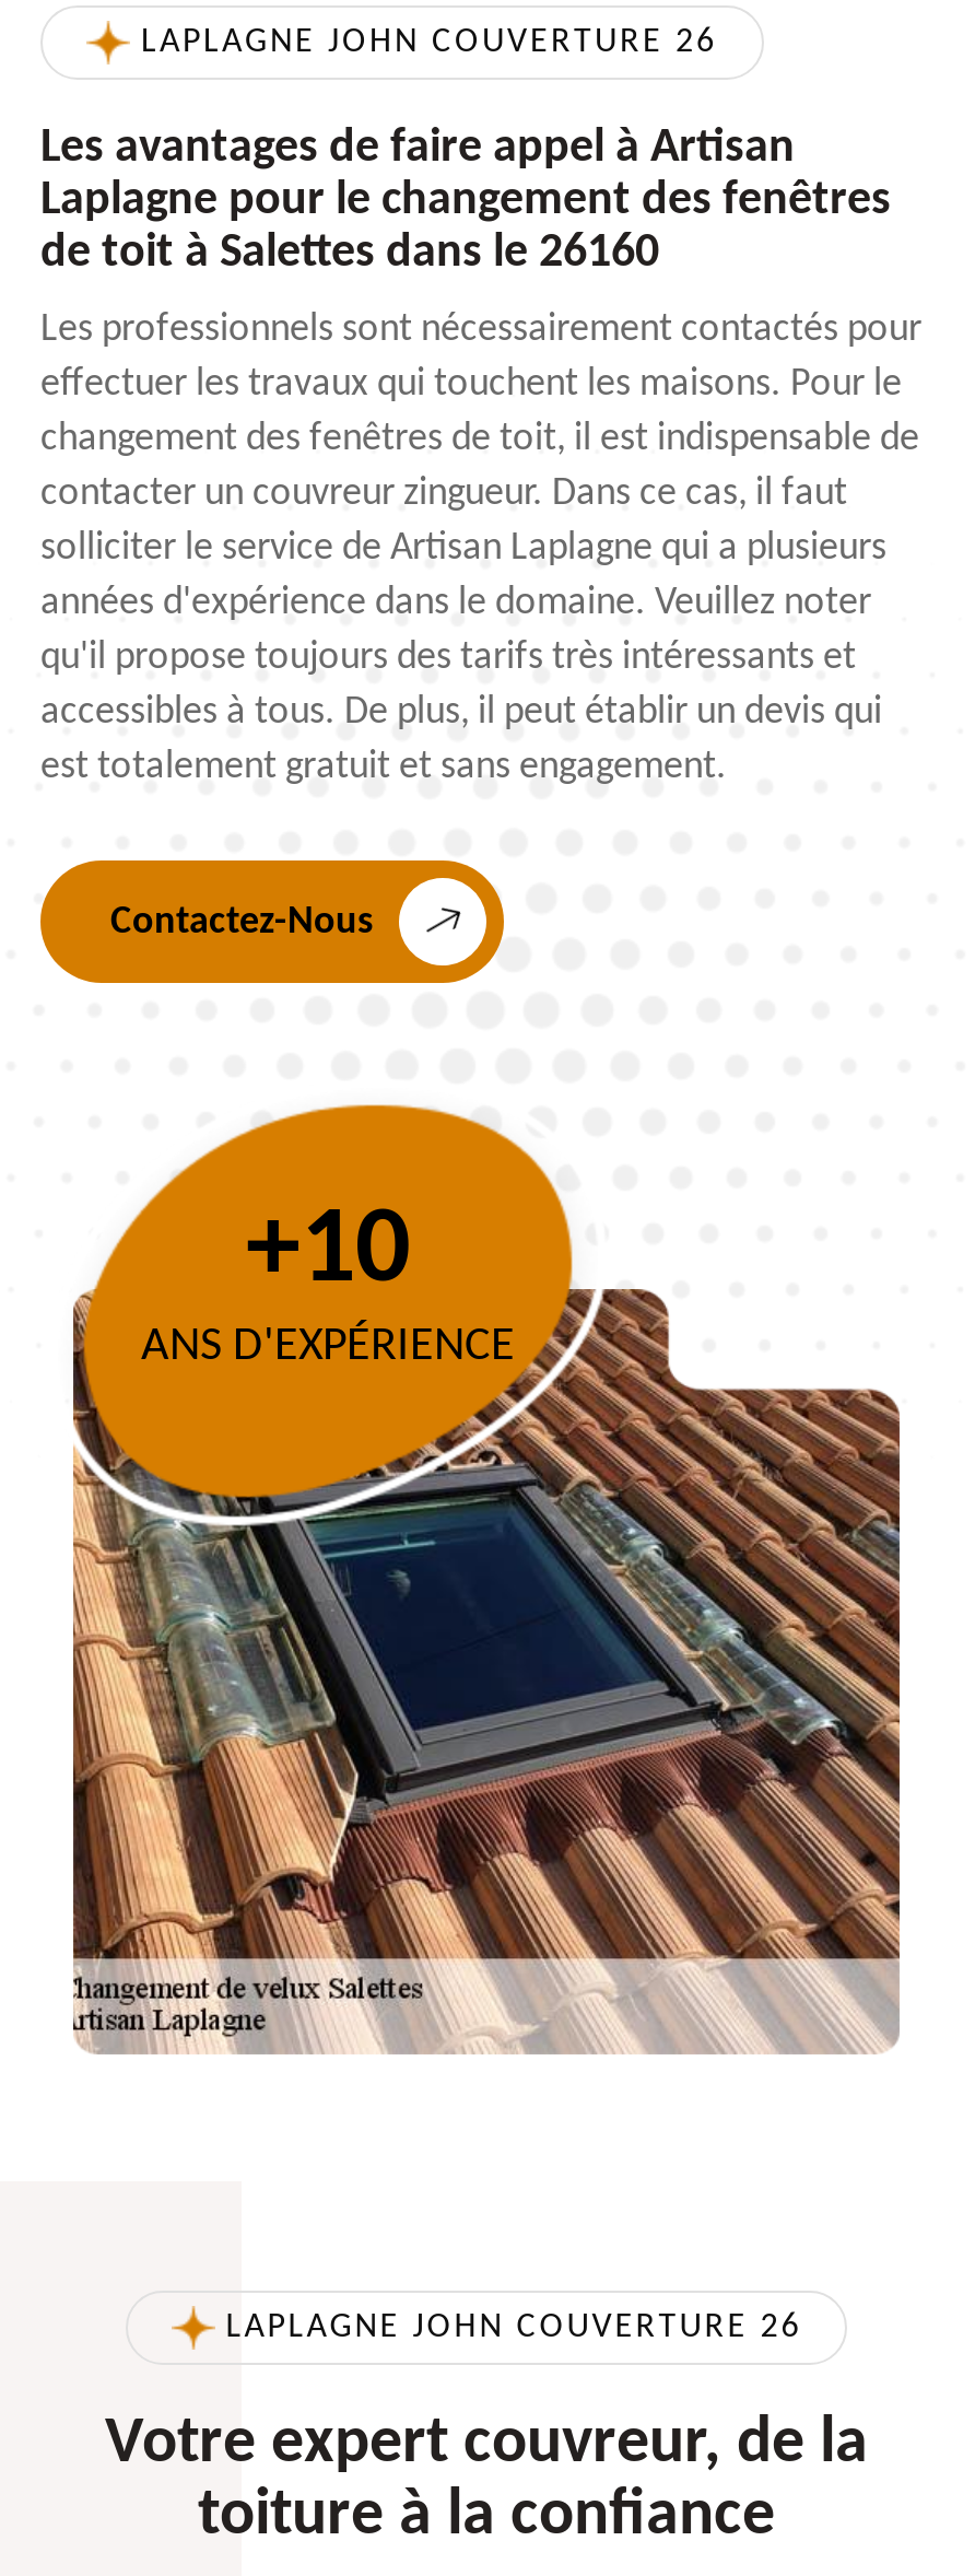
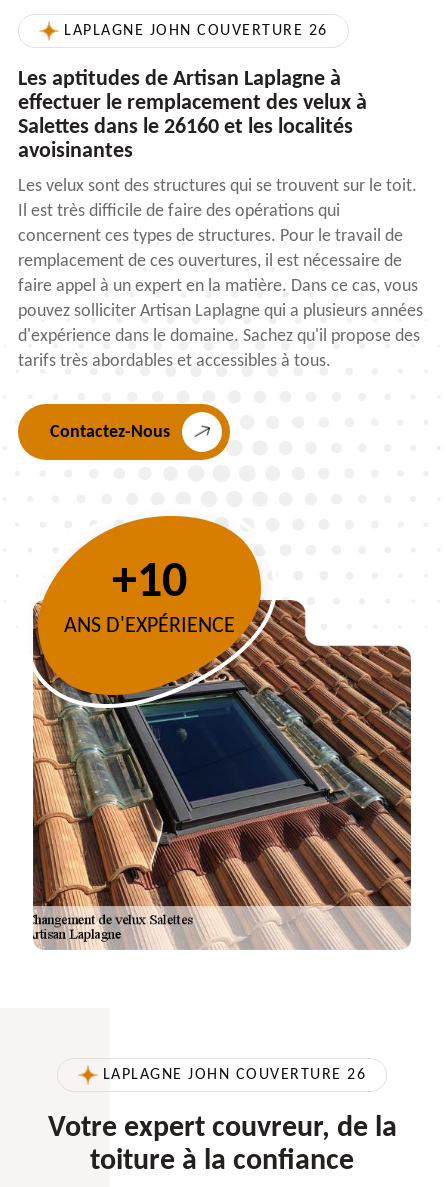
- Les avantages de faire appel à Artisan
- Laplagne pour le changement des fenêtres
- de toit à Salettes dans le 26160
+ Les aptitudes de Artisan Laplagne à
+ effectuer le remplacement des velux à
+ Salettes dans le 26160 et les localités
+ avoisinantes

- Les professionnels sont nécessairement contactés pour
- effectuer les travaux qui touchent les maisons. Pour le
- changement des fenêtres de toit, il est indispensable de
- contacter un couvreur zingueur. Dans ce cas, il faut
- solliciter le service de Artisan Laplagne qui a plusieurs
- années d'expérience dans le domaine. Veuillez noter
- qu'il propose toujours des tarifs très intéressants et
- accessibles à tous. De plus, il peut établir un devis qui
- est totalement gratuit et sans engagement.
+ Les velux sont des structures qui se trouvent sur le toit.
+ Il est très difficile de faire des opérations qui
+ concernent ces types de structures. Pour le travail de
+ remplacement de ces ouvertures, il est nécessaire de
+ faire appel à un expert en la matière. Dans ce cas, vous
+ pouvez solliciter Artisan Laplagne qui a plusieurs années
+ d'expérience dans le domaine. Sachez qu'il propose des
+ tarifs très abordables et accessibles à tous.
